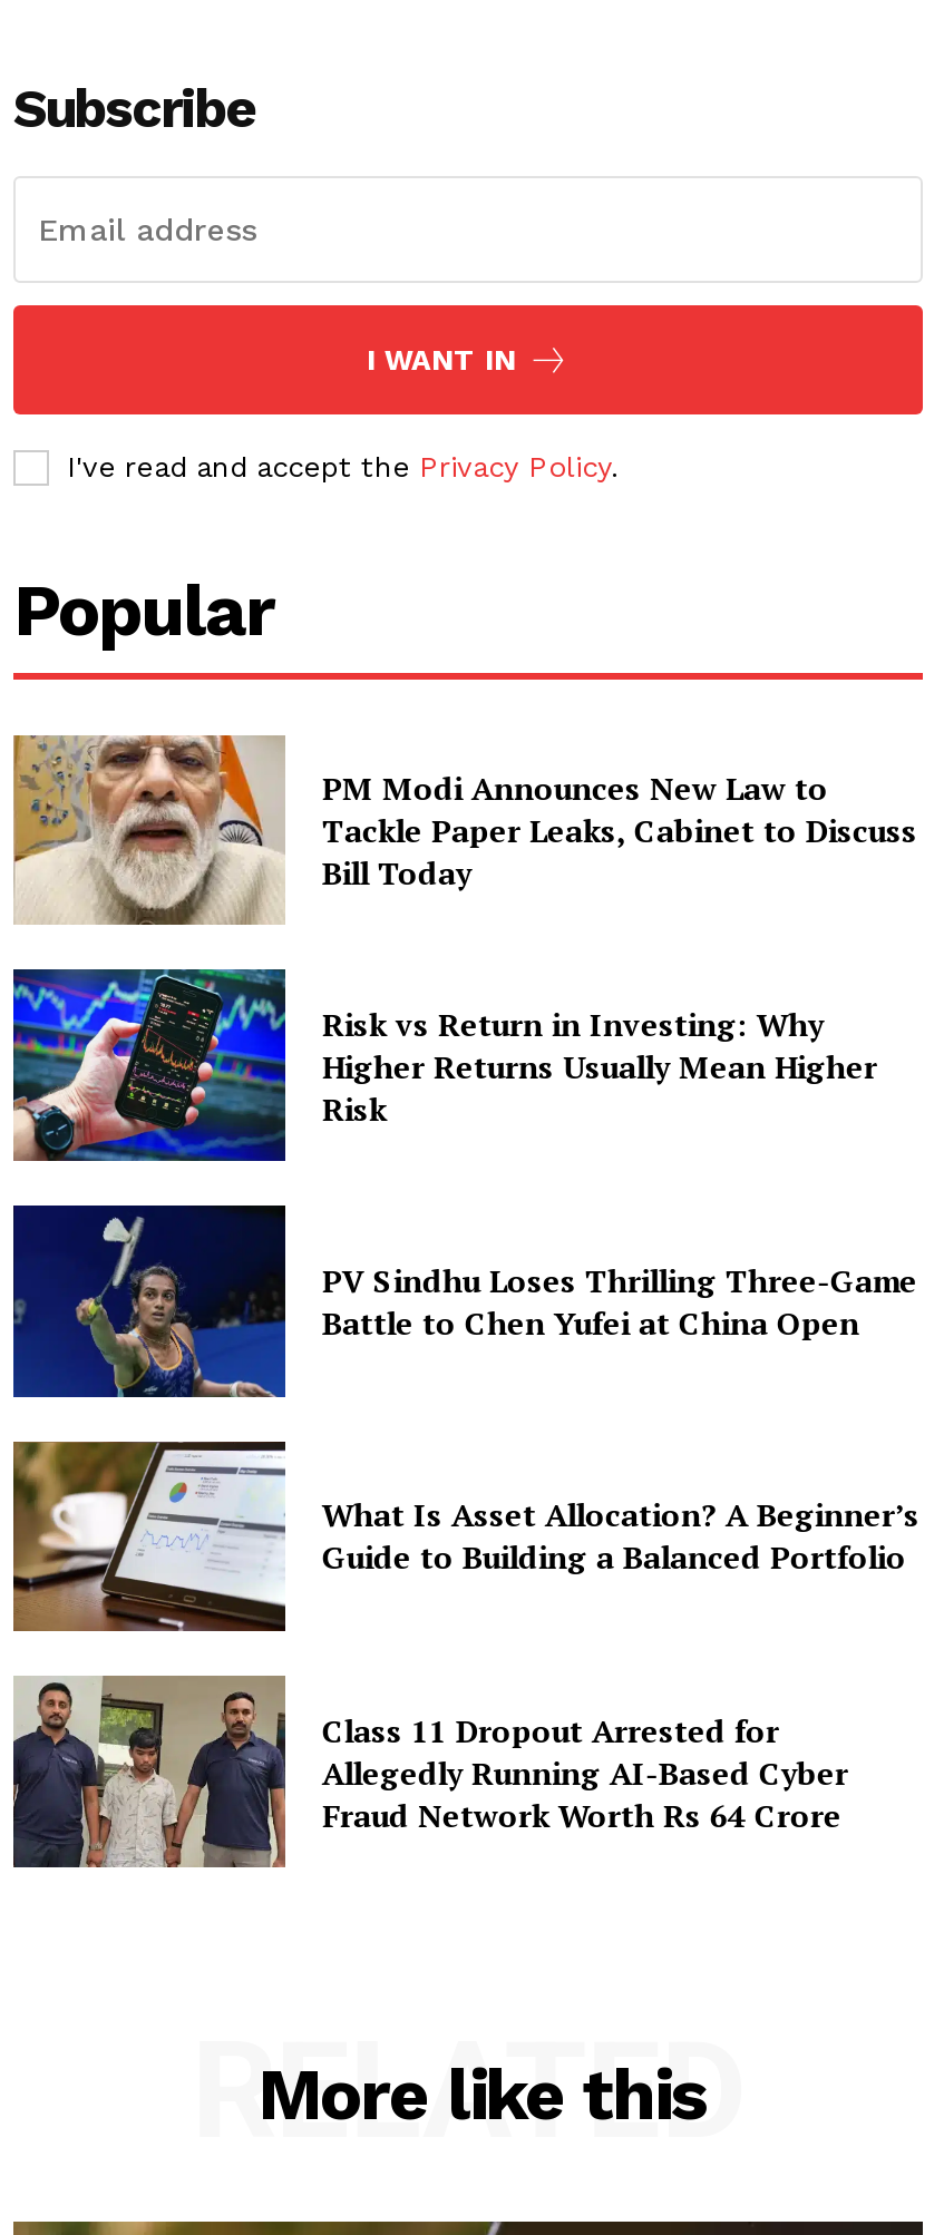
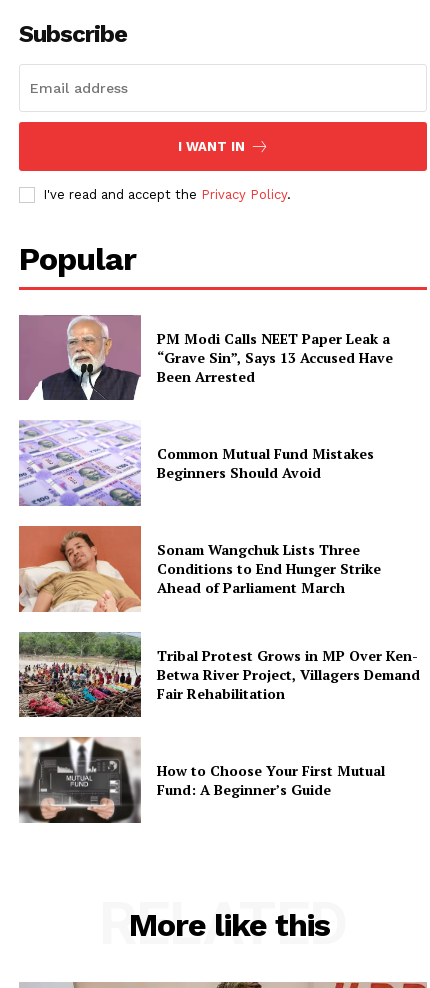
- [image]
- PM Modi Announces New Law to
- Tackle Paper Leaks, Cabinet to Discuss
- Bill Today
+ [image]
+ PM Modi Calls NEET Paper Leak a
+ “Grave Sin”, Says 13 Accused Have
+ Been Arrested

- [image]
- Risk vs Return in Investing: Why
- Higher Returns Usually Mean Higher
- Risk
+ [image]
+ Common Mutual Fund Mistakes
+ Beginners Should Avoid

- [image]
- PV Sindhu Loses Thrilling Three-Game
- Battle to Chen Yufei at China Open
+ [image]
+ Sonam Wangchuk Lists Three
+ Conditions to End Hunger Strike
+ Ahead of Parliament March

- [image]
- What Is Asset Allocation? A Beginner’s
- Guide to Building a Balanced Portfolio
+ [image]
+ Tribal Protest Grows in MP Over Ken-
+ Betwa River Project, Villagers Demand
+ Fair Rehabilitation

- [image]
- Class 11 Dropout Arrested for
- Allegedly Running AI-Based Cyber
- Fraud Network Worth Rs 64 Crore
+ [image]
+ How to Choose Your First Mutual
+ Fund: A Beginner’s Guide
